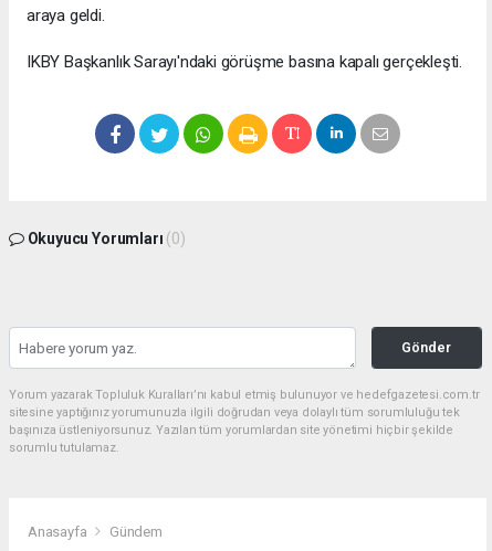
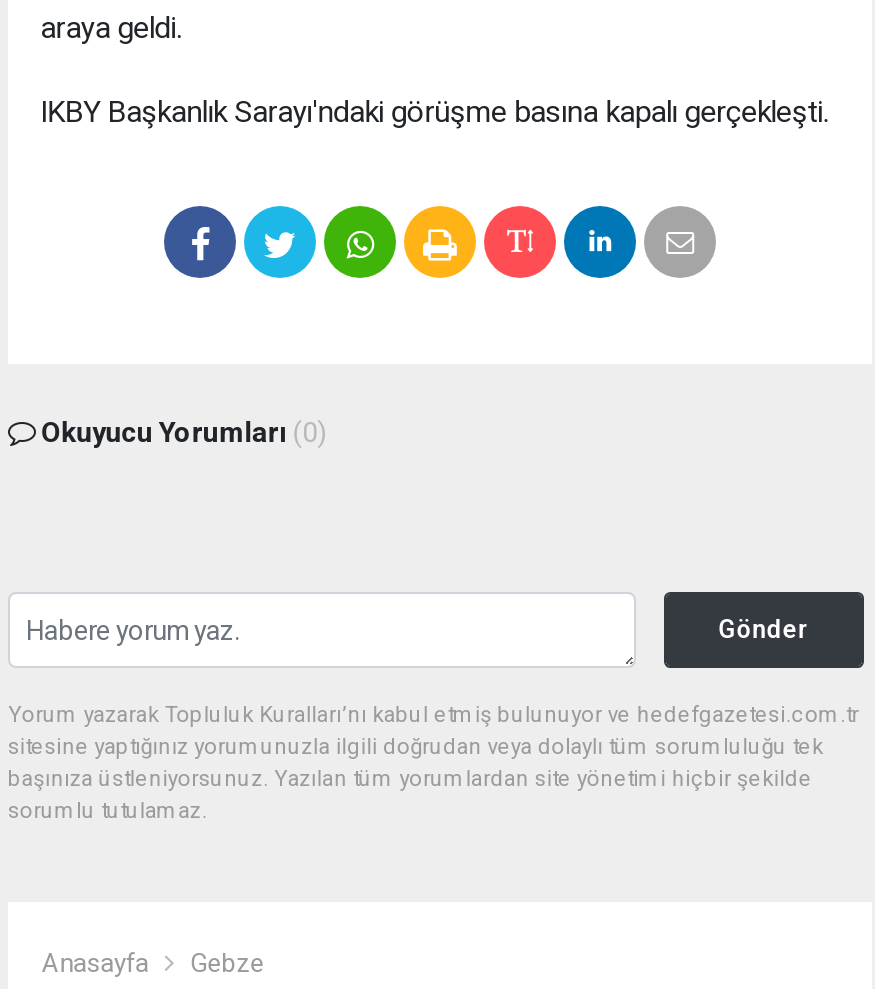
- Gündem
+ Gebze
